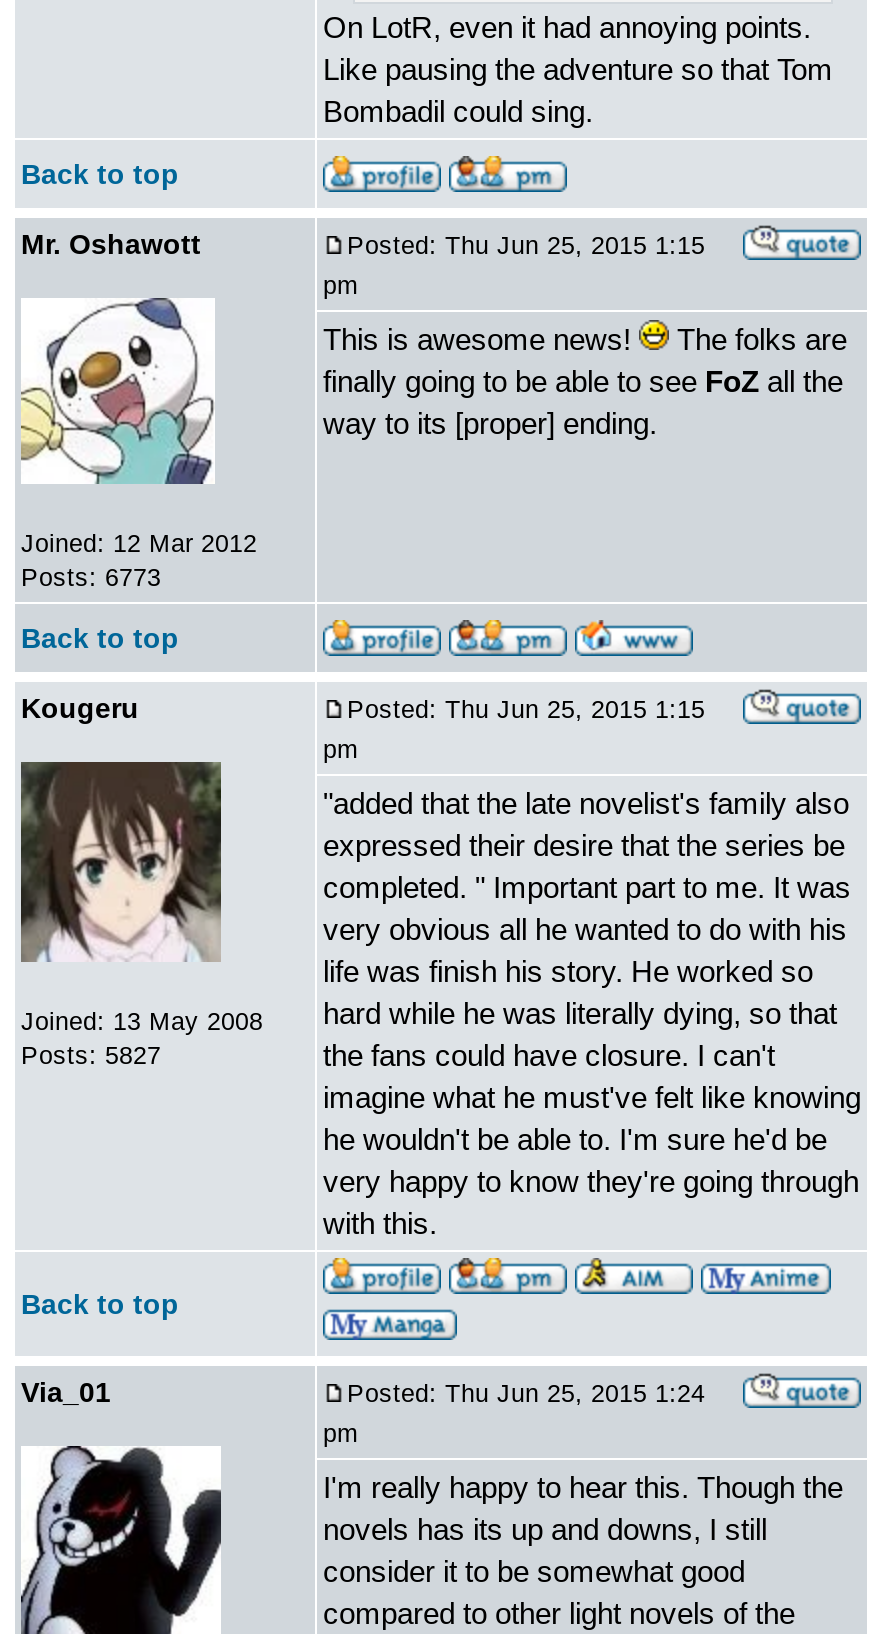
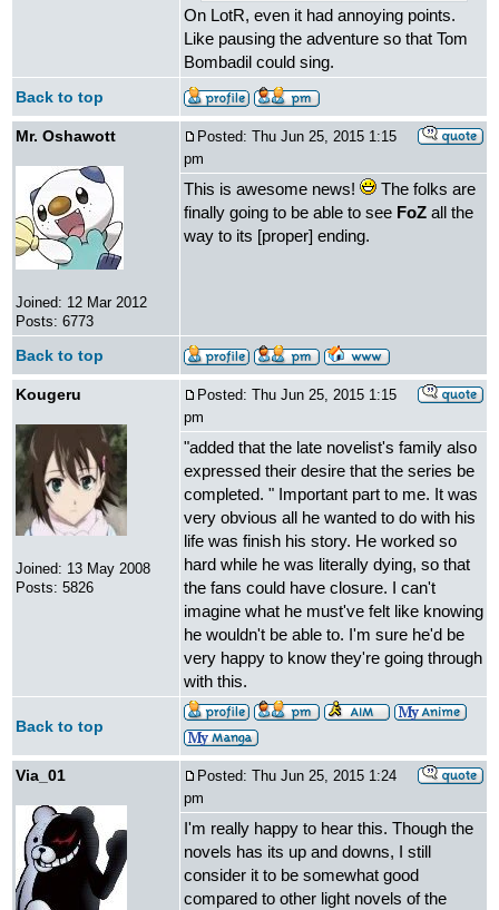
- Posts: 5827
+ Posts: 5826
